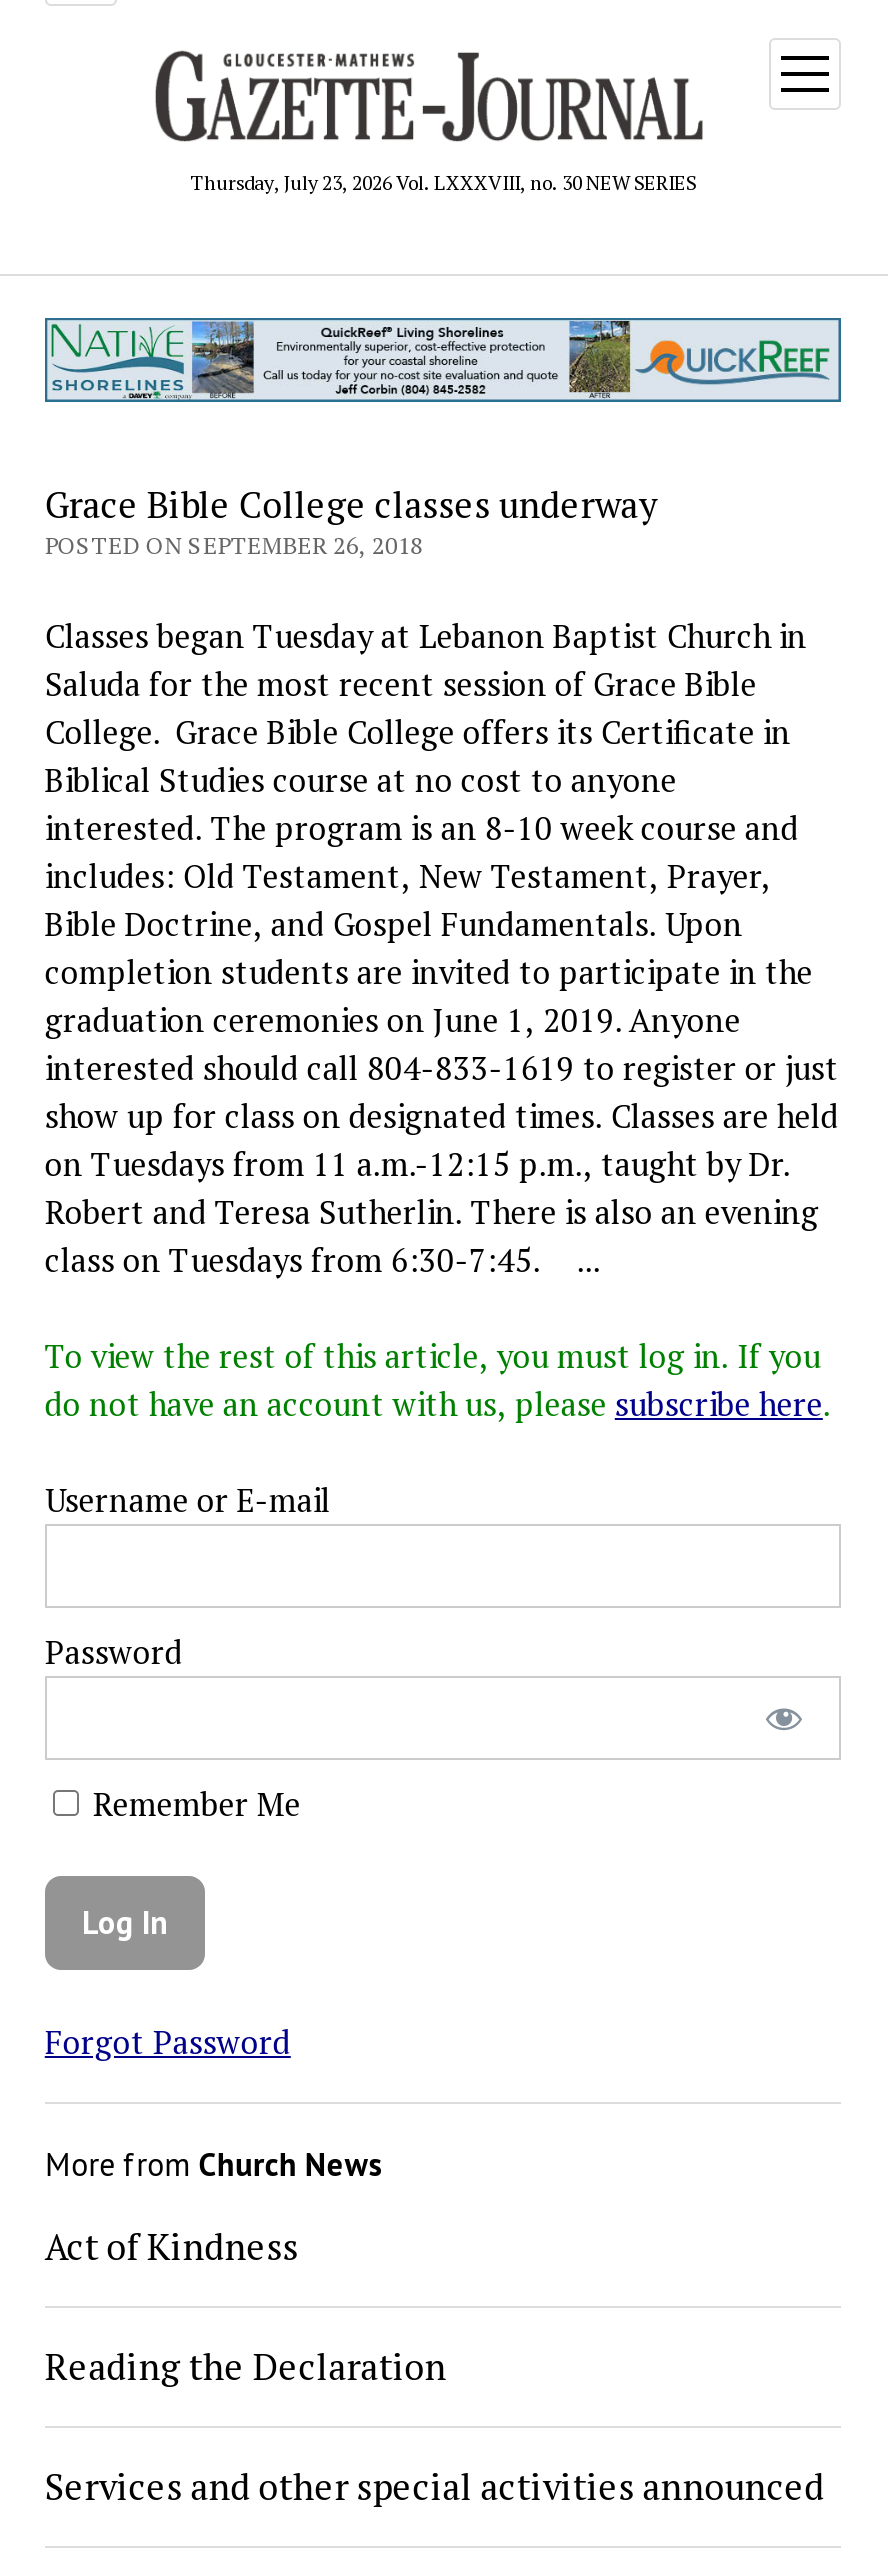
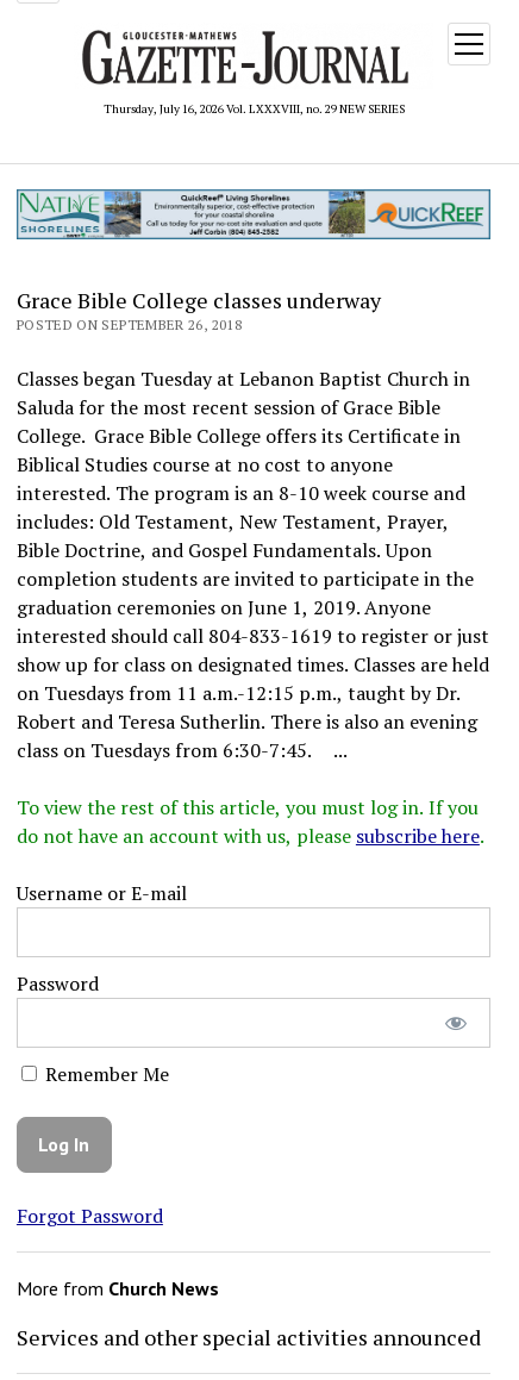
- Thursday, July 23, 2026 Vol. LXXXVIII, no. 30 NEW SERIES
+ Thursday, July 16, 2026 Vol. LXXXVIII, no. 29 NEW SERIES

- Act of Kindness
- Reading the Declaration
